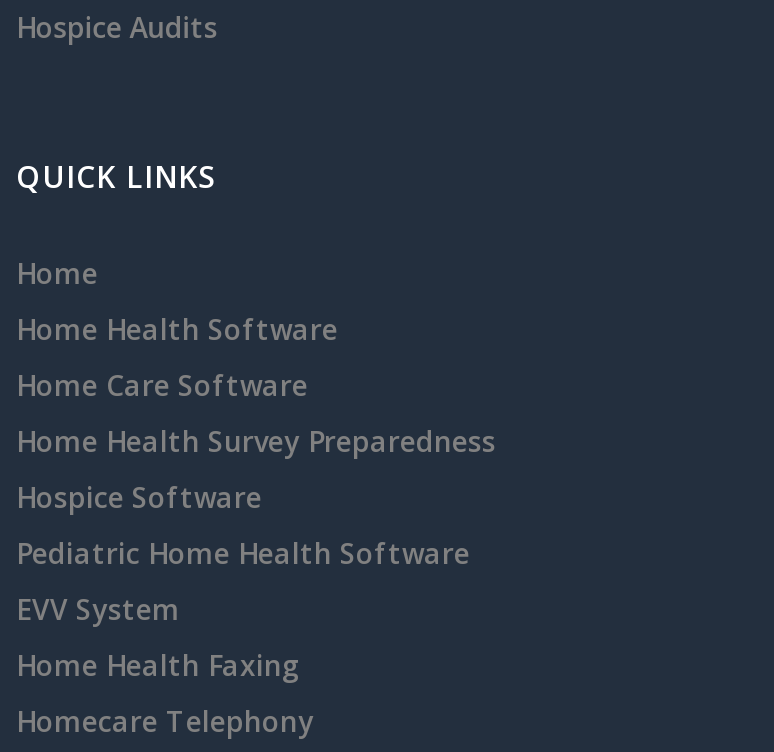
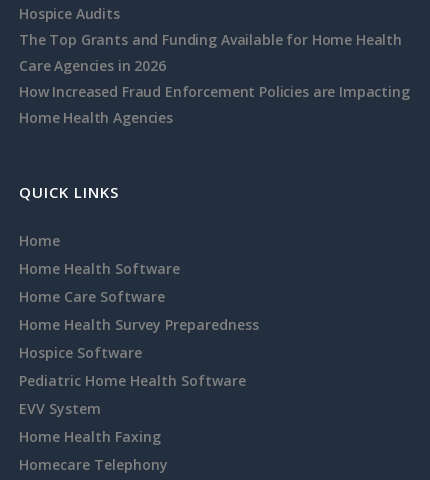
+ The Top Grants and Funding Available for Home Health
+ Care Agencies in 2026
+ How Increased Fraud Enforcement Policies are Impacting
+ Home Health Agencies
